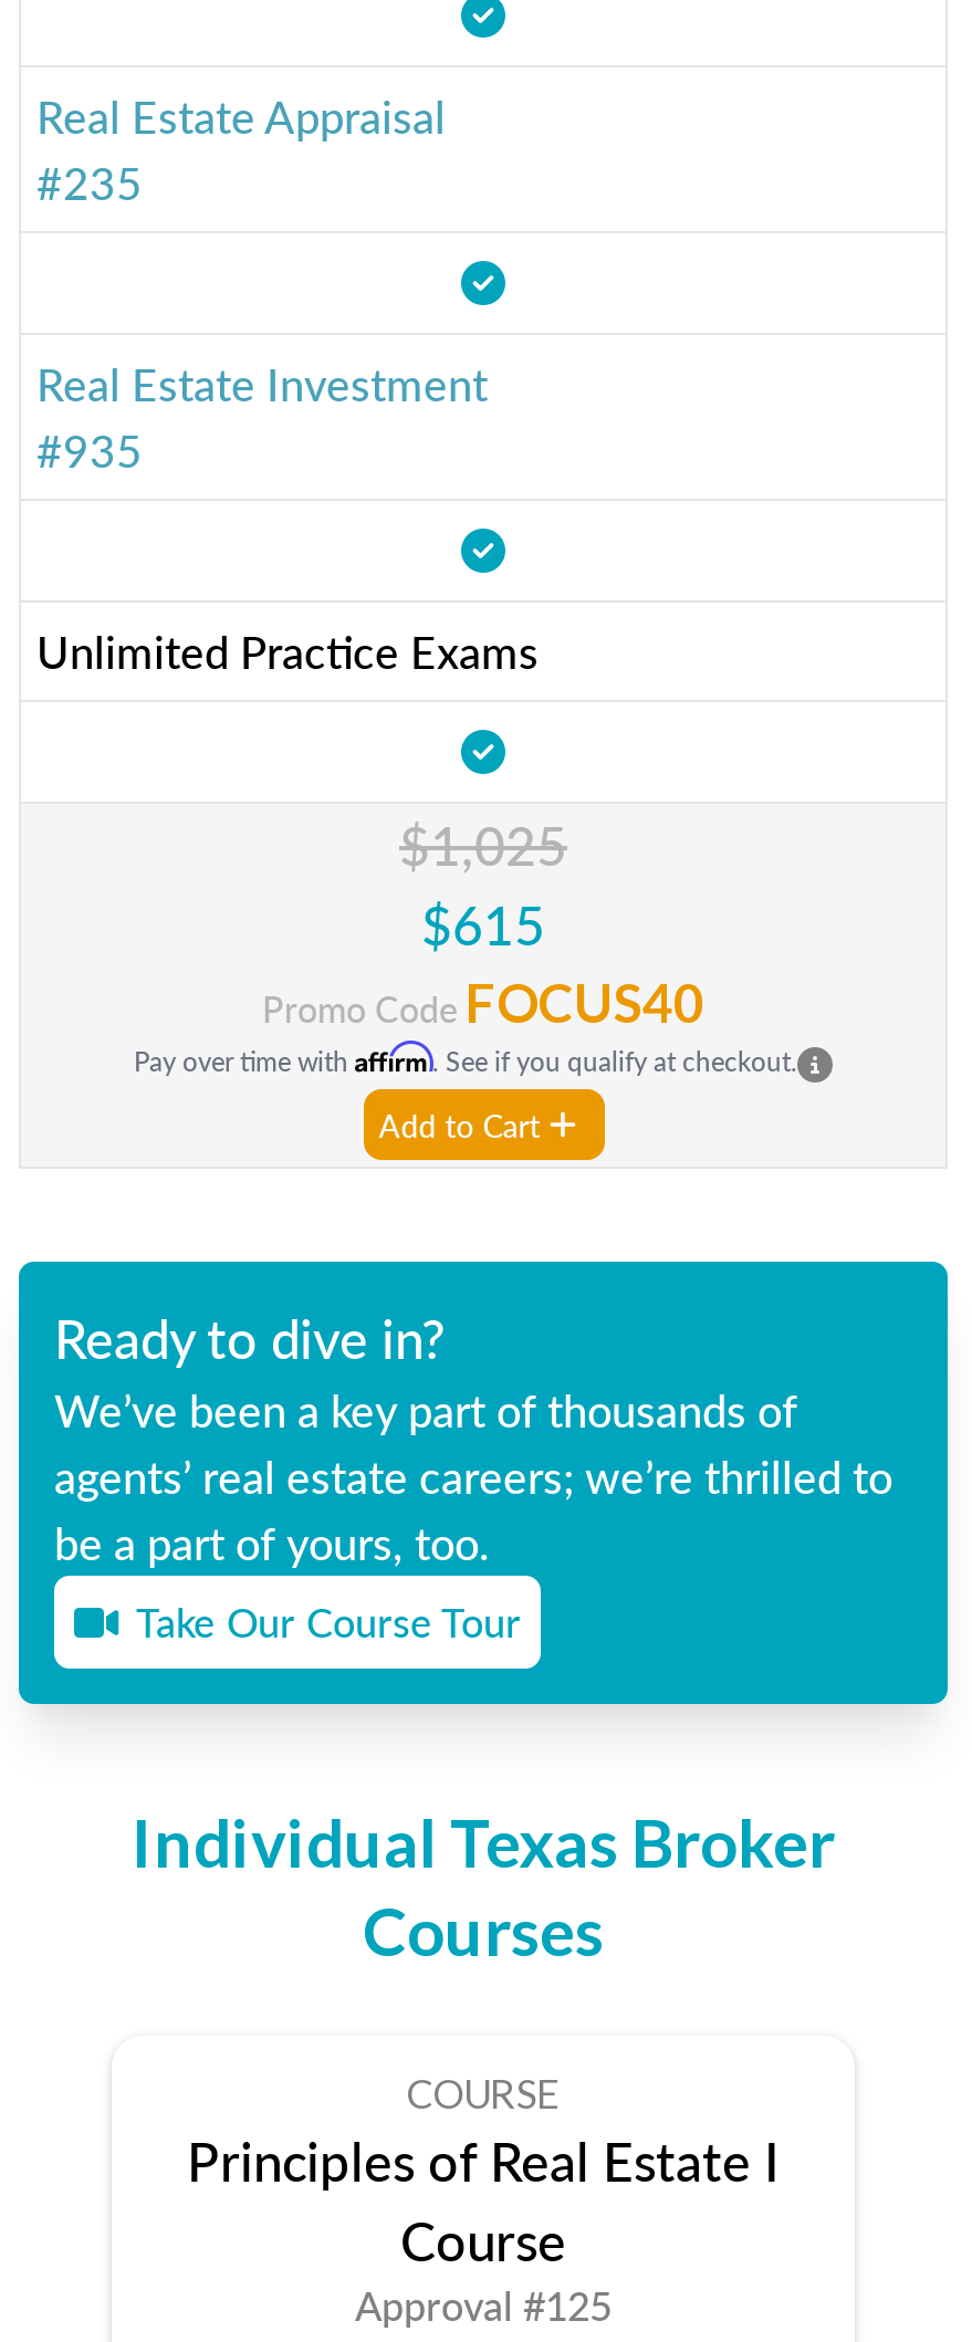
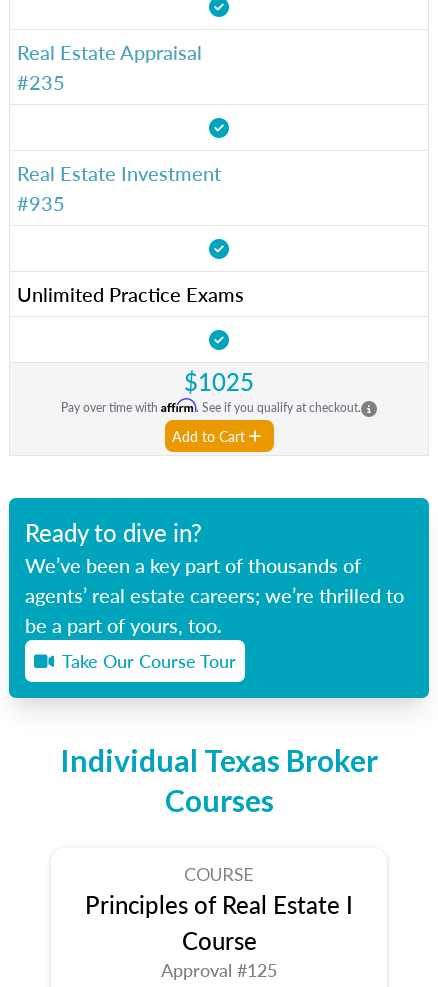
- $1,025
- $615
- Promo Code FOCUS40
+ $1025
